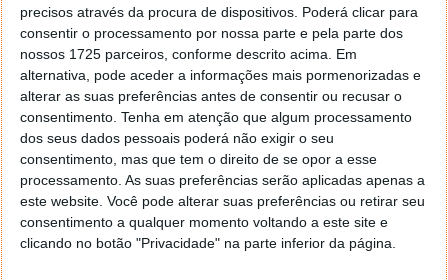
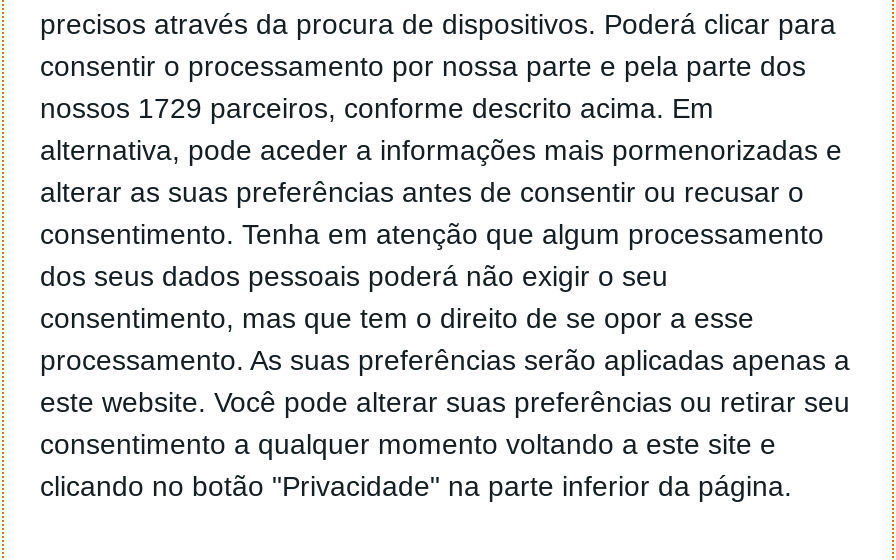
- nossos 1725 parceiros, conforme descrito acima. Em
+ nossos 1729 parceiros, conforme descrito acima. Em
